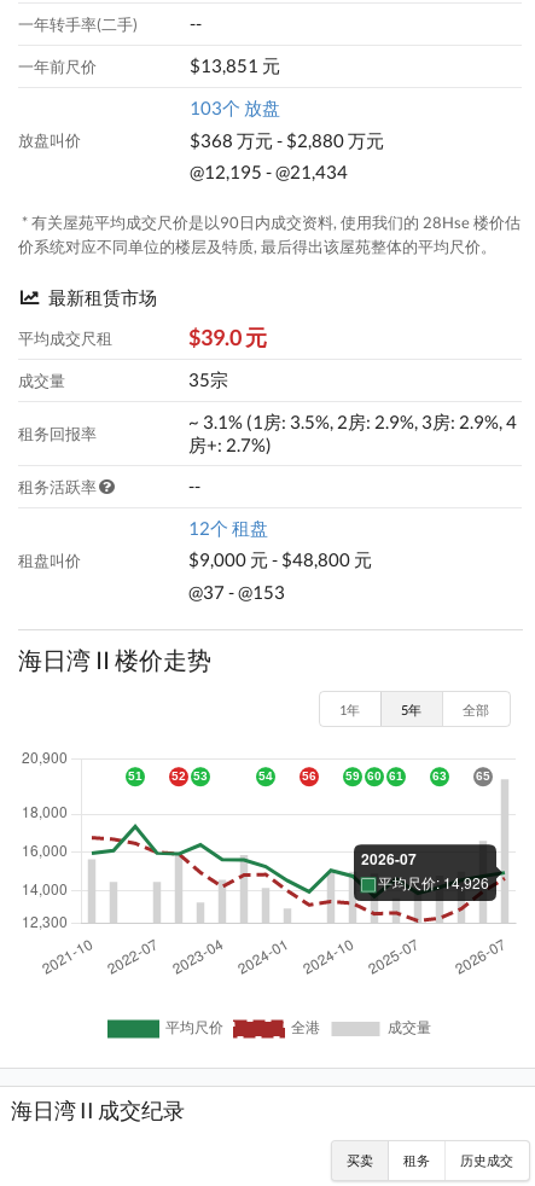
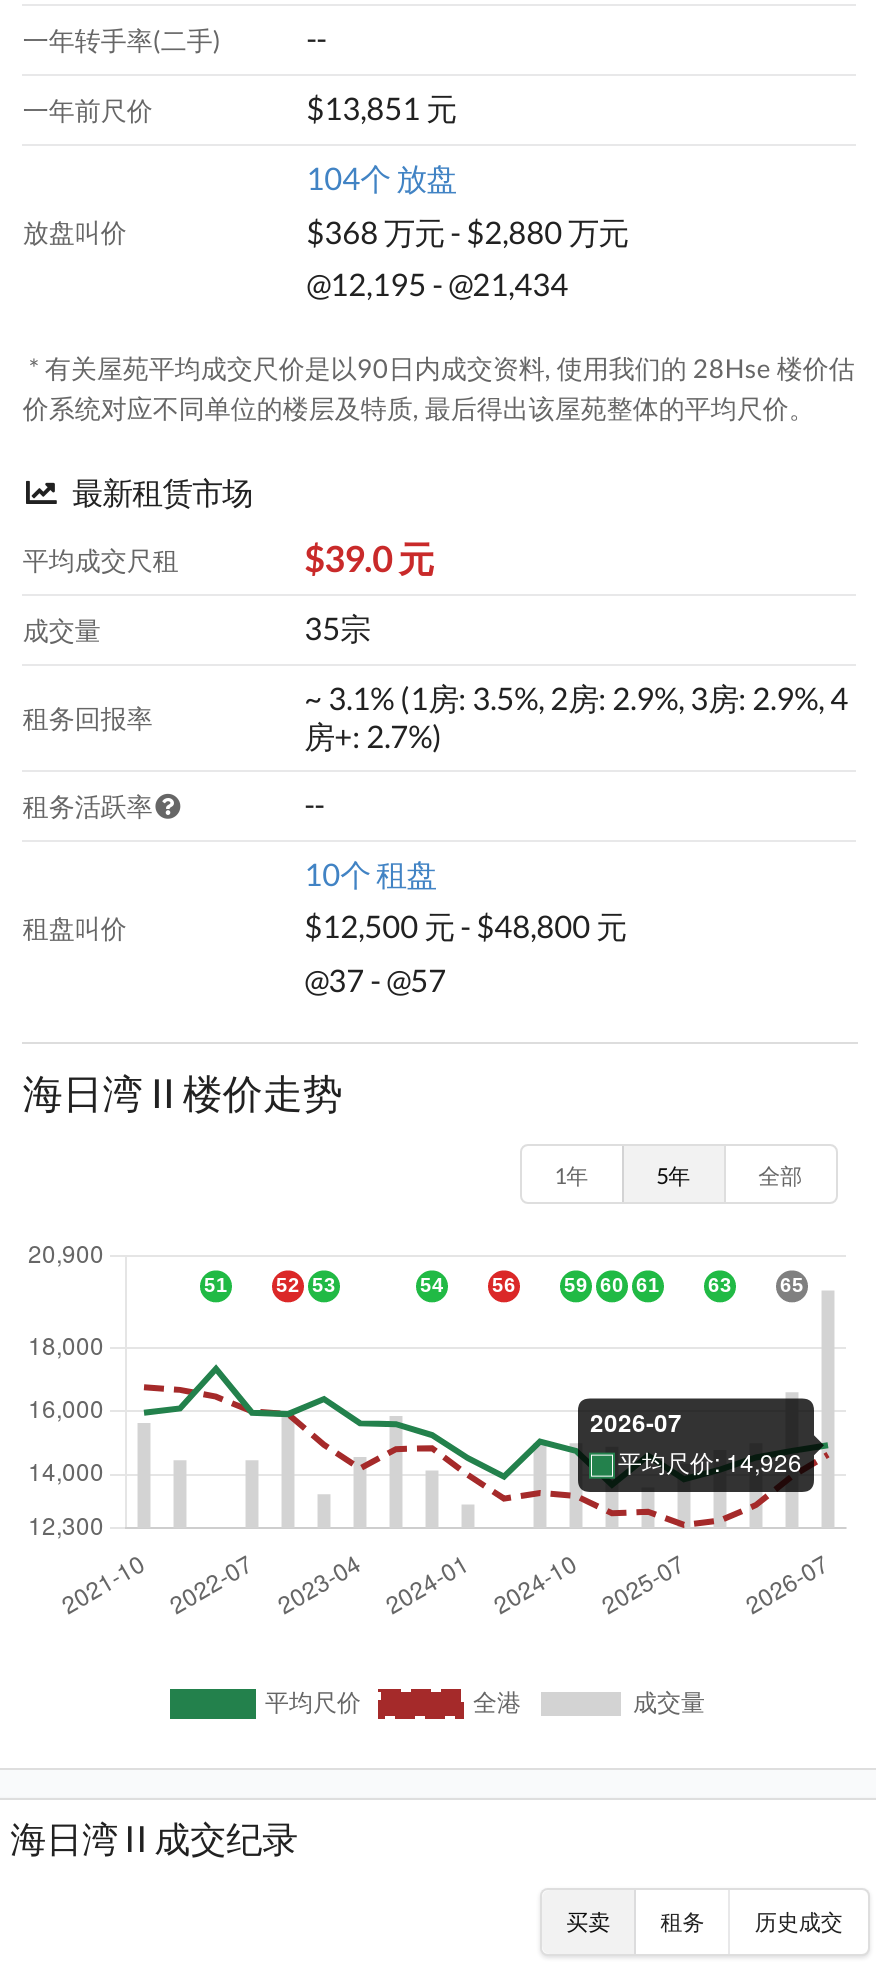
- 103个 放盘
+ 104个 放盘

- 12个 租盘
+ 10个 租盘

- $9,000 元 - $48,800 元
+ $12,500 元 - $48,800 元

- @37 - @153
+ @37 - @57
